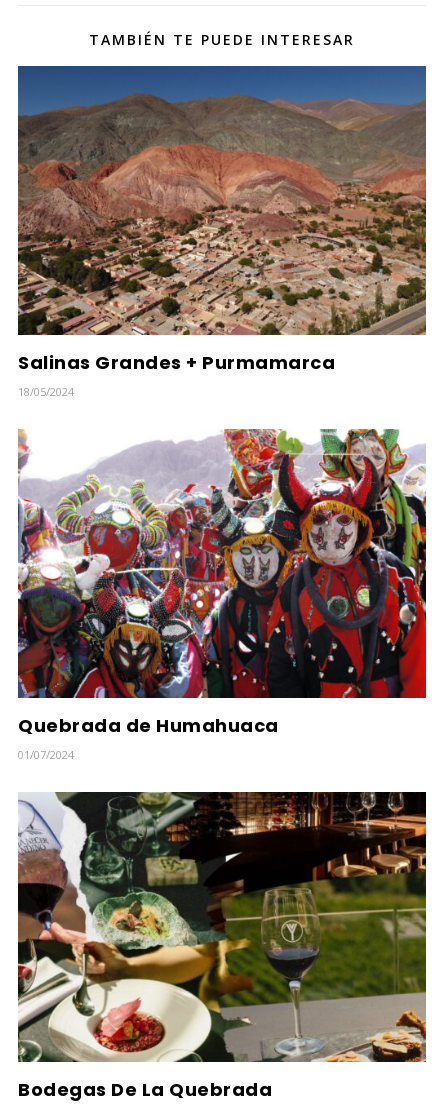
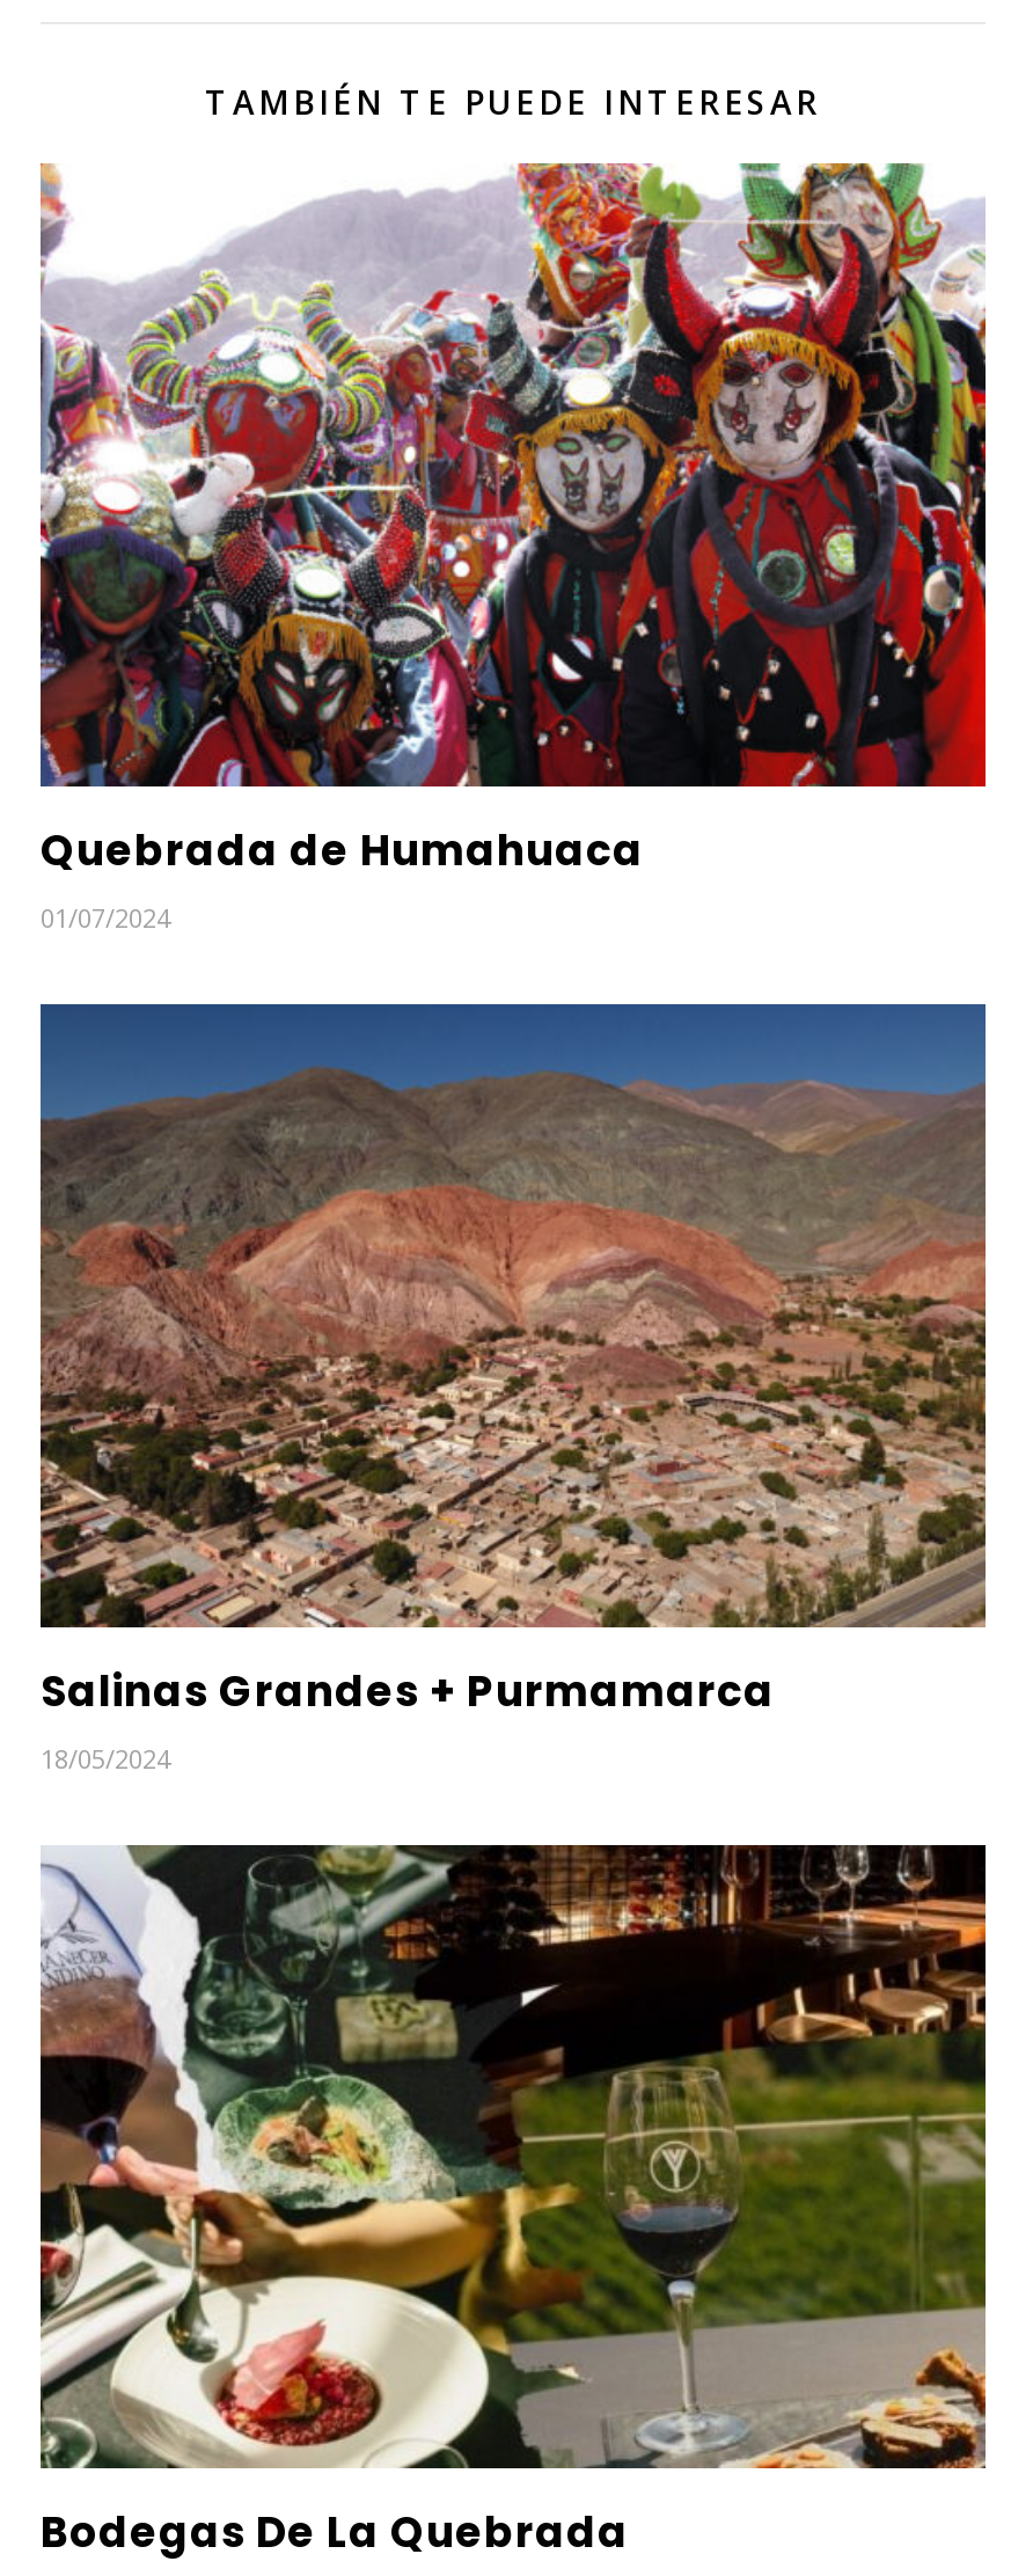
moved down: [image] | Salinas Grandes + Purmamarca | 18/05/2024

moved up: [image] | Quebrada de Humahuaca | 01/07/2024
